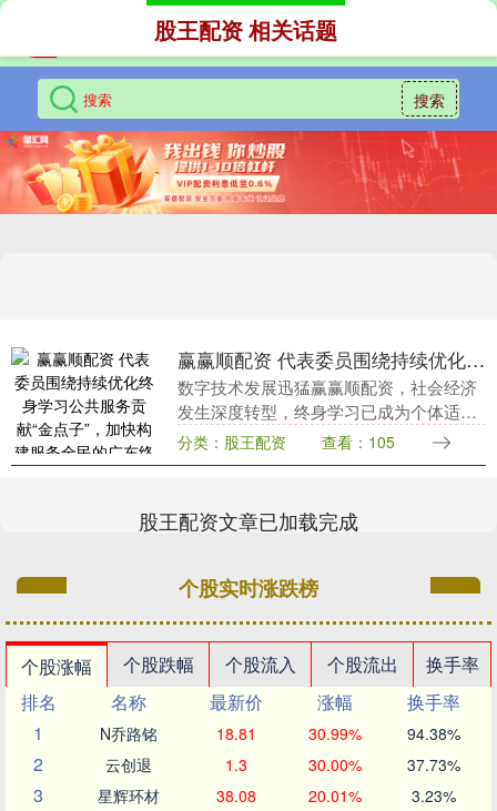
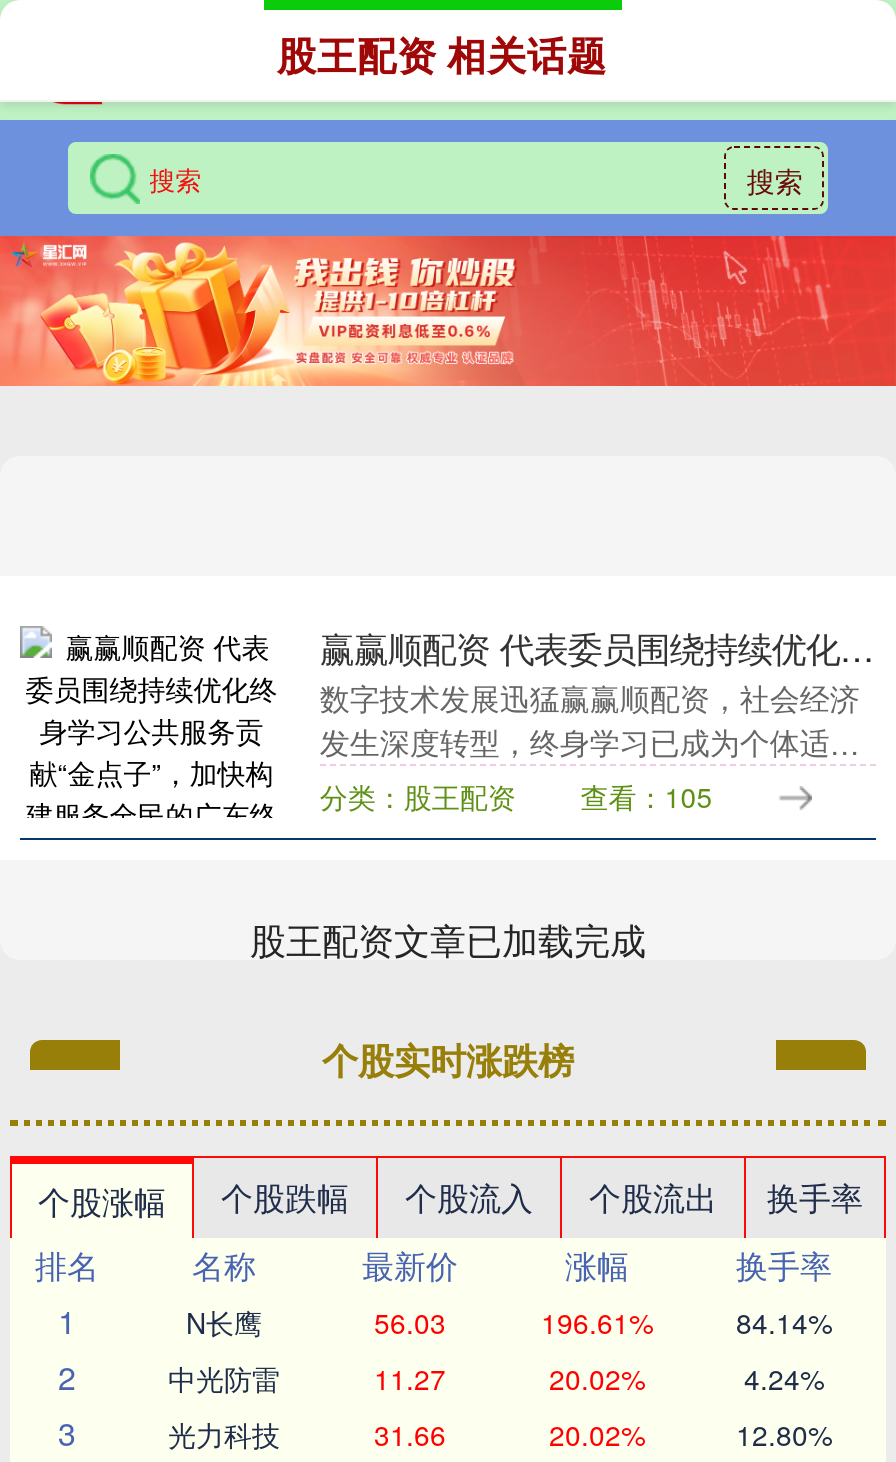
- N乔路铭
- 18.81
- 30.99%
- 94.38%
+ N长鹰
+ 56.03
+ 196.61%
+ 84.14%

- 云创退
- 1.3
- 30.00%
- 37.73%
+ 中光防雷
+ 11.27
+ 20.02%
+ 4.24%

- 星辉环材
- 38.08
- 20.01%
- 3.23%
+ 光力科技
+ 31.66
+ 20.02%
+ 12.80%
